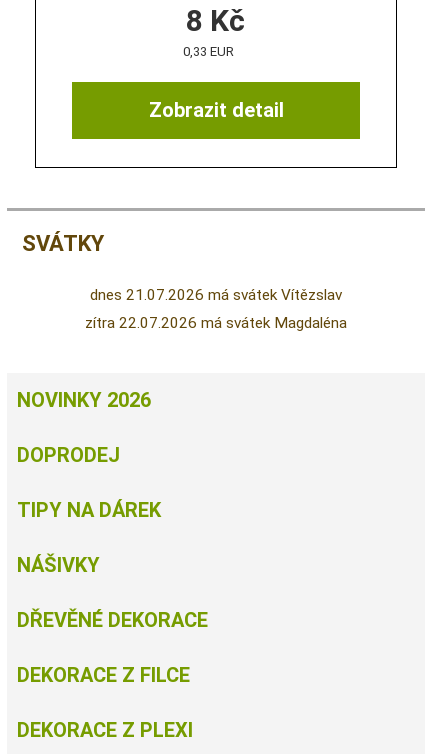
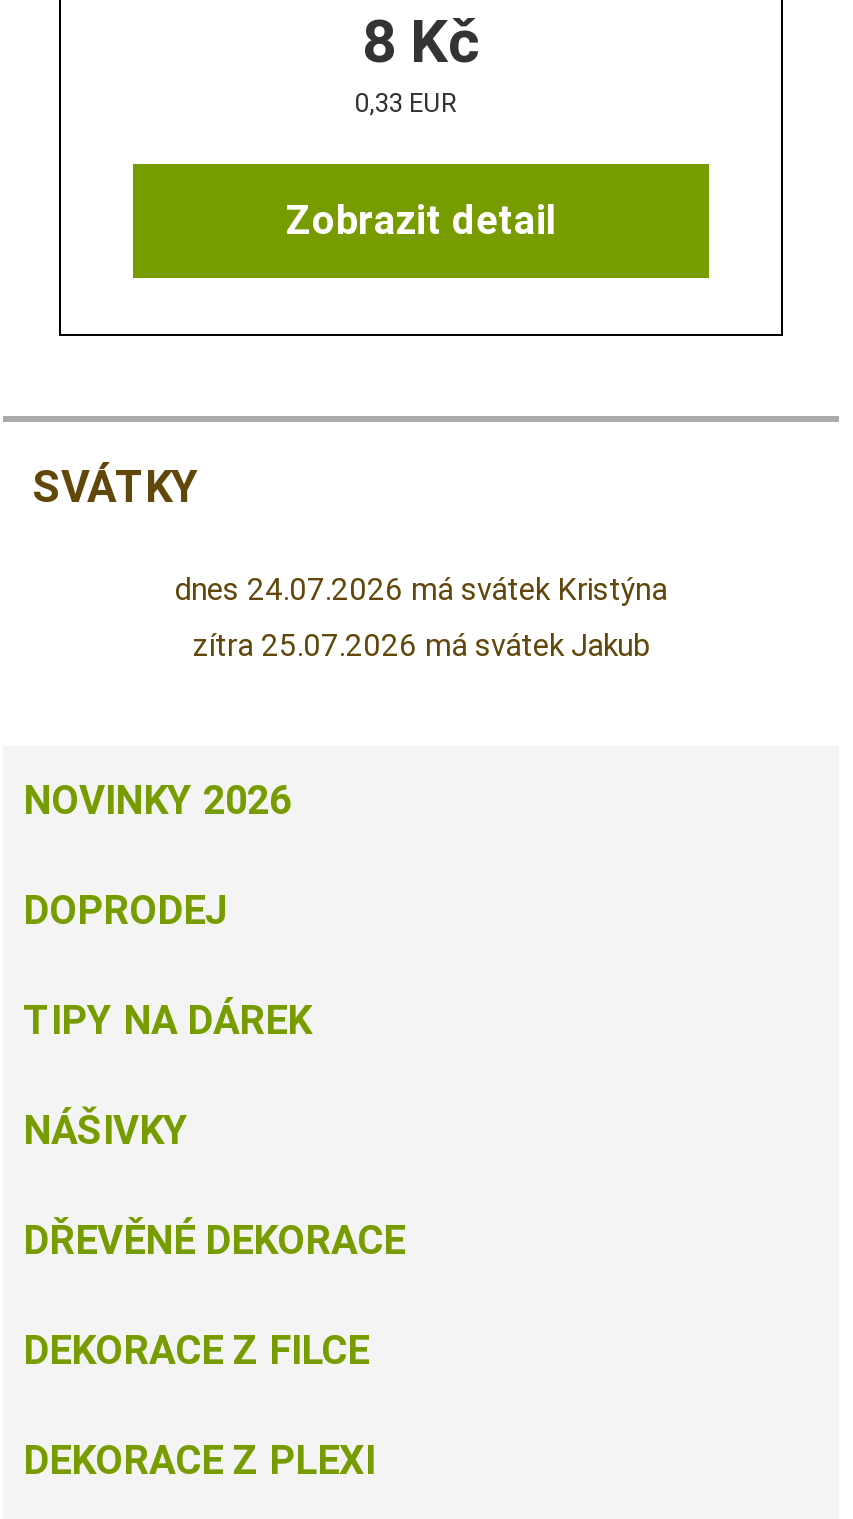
- dnes 21.07.2026 má svátek Vítězslav
+ dnes 24.07.2026 má svátek Kristýna

- zítra 22.07.2026 má svátek Magdaléna
+ zítra 25.07.2026 má svátek Jakub
